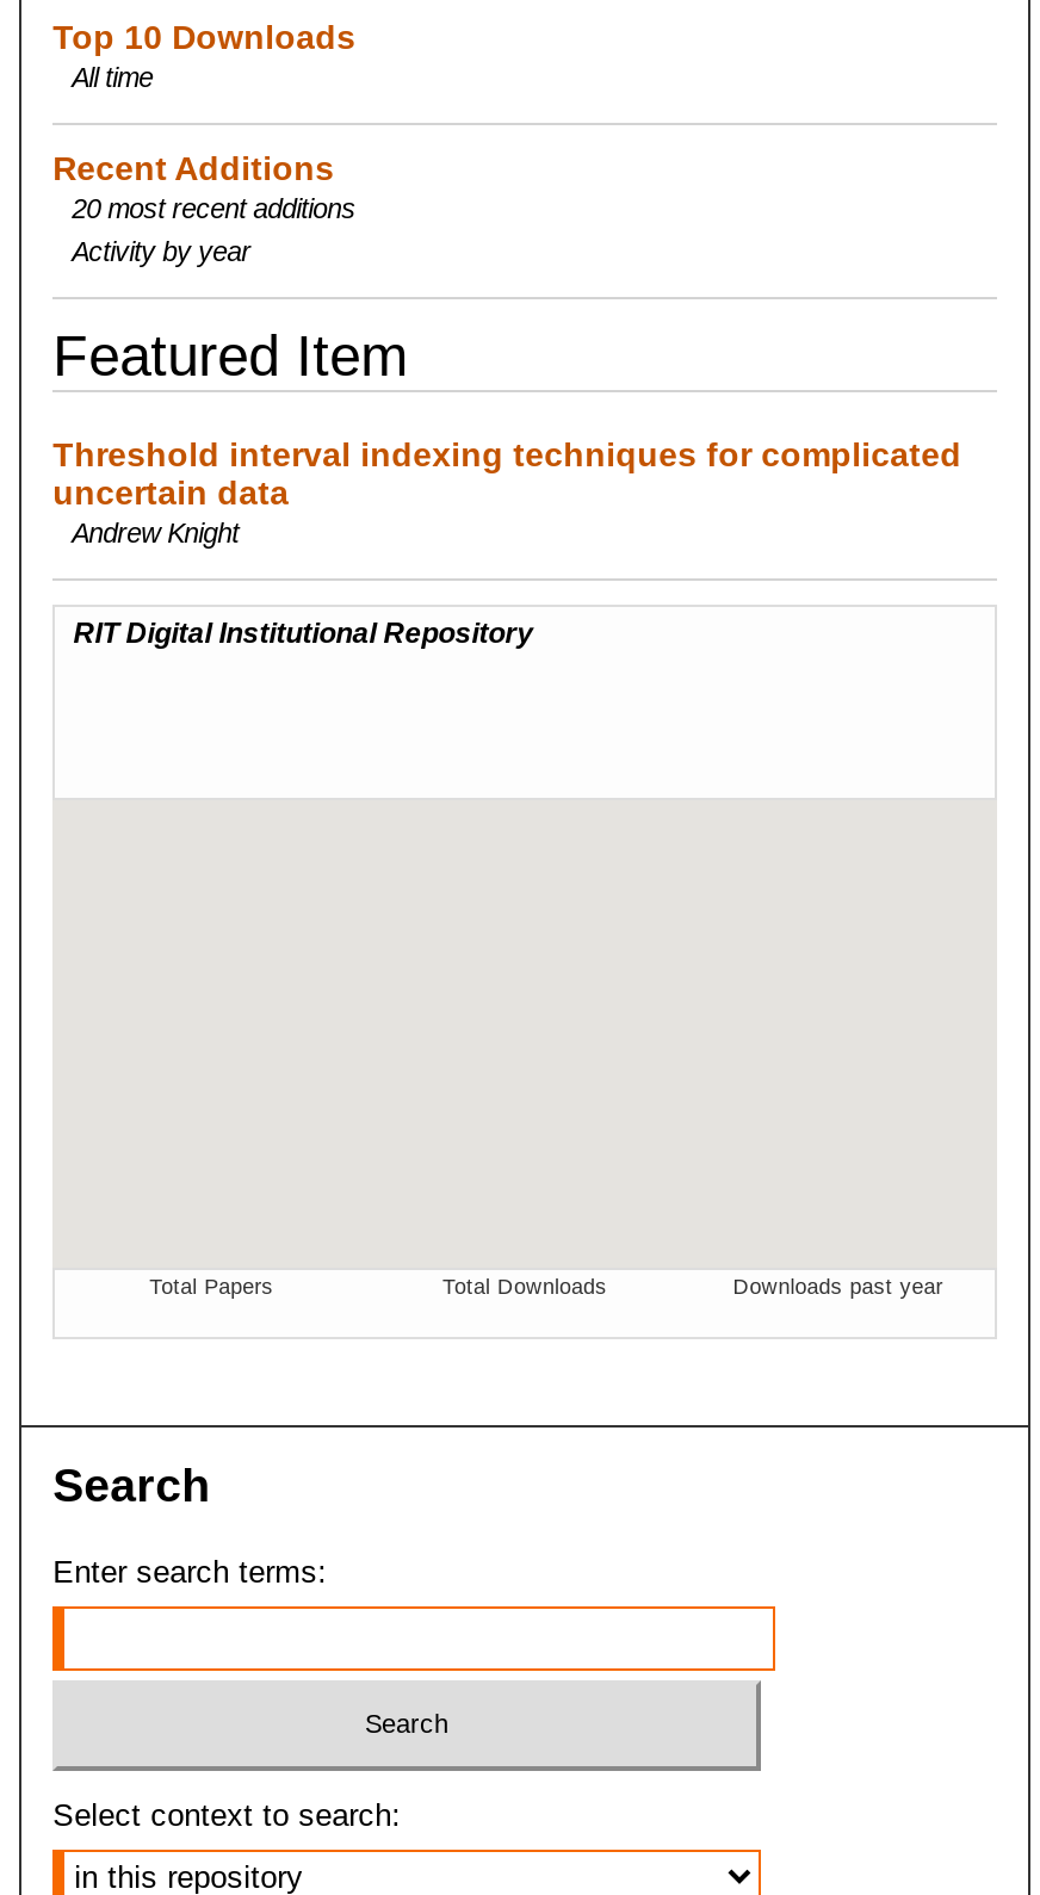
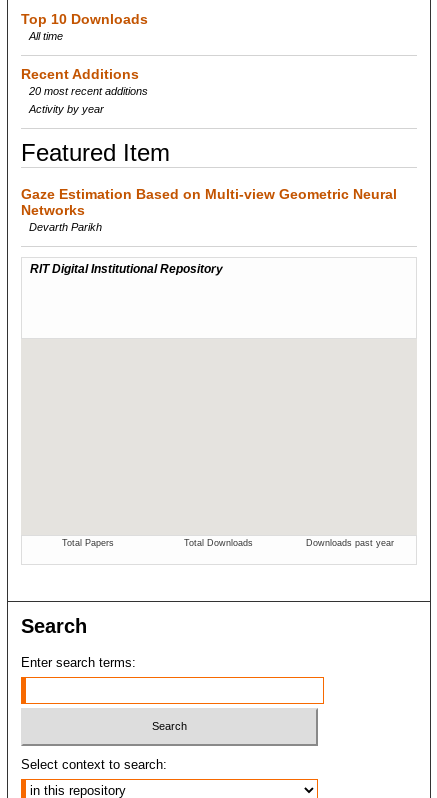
- Threshold interval indexing techniques for complicated
- uncertain data
- Andrew Knight
+ Gaze Estimation Based on Multi-view Geometric Neural
+ Networks
+ Devarth Parikh
